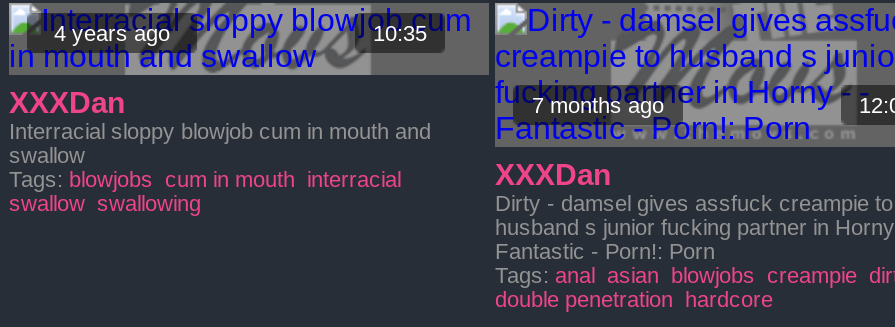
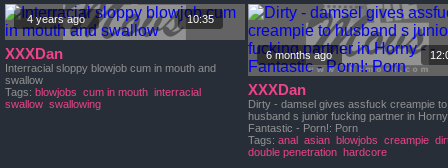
- 7 months ago
+ 6 months ago
